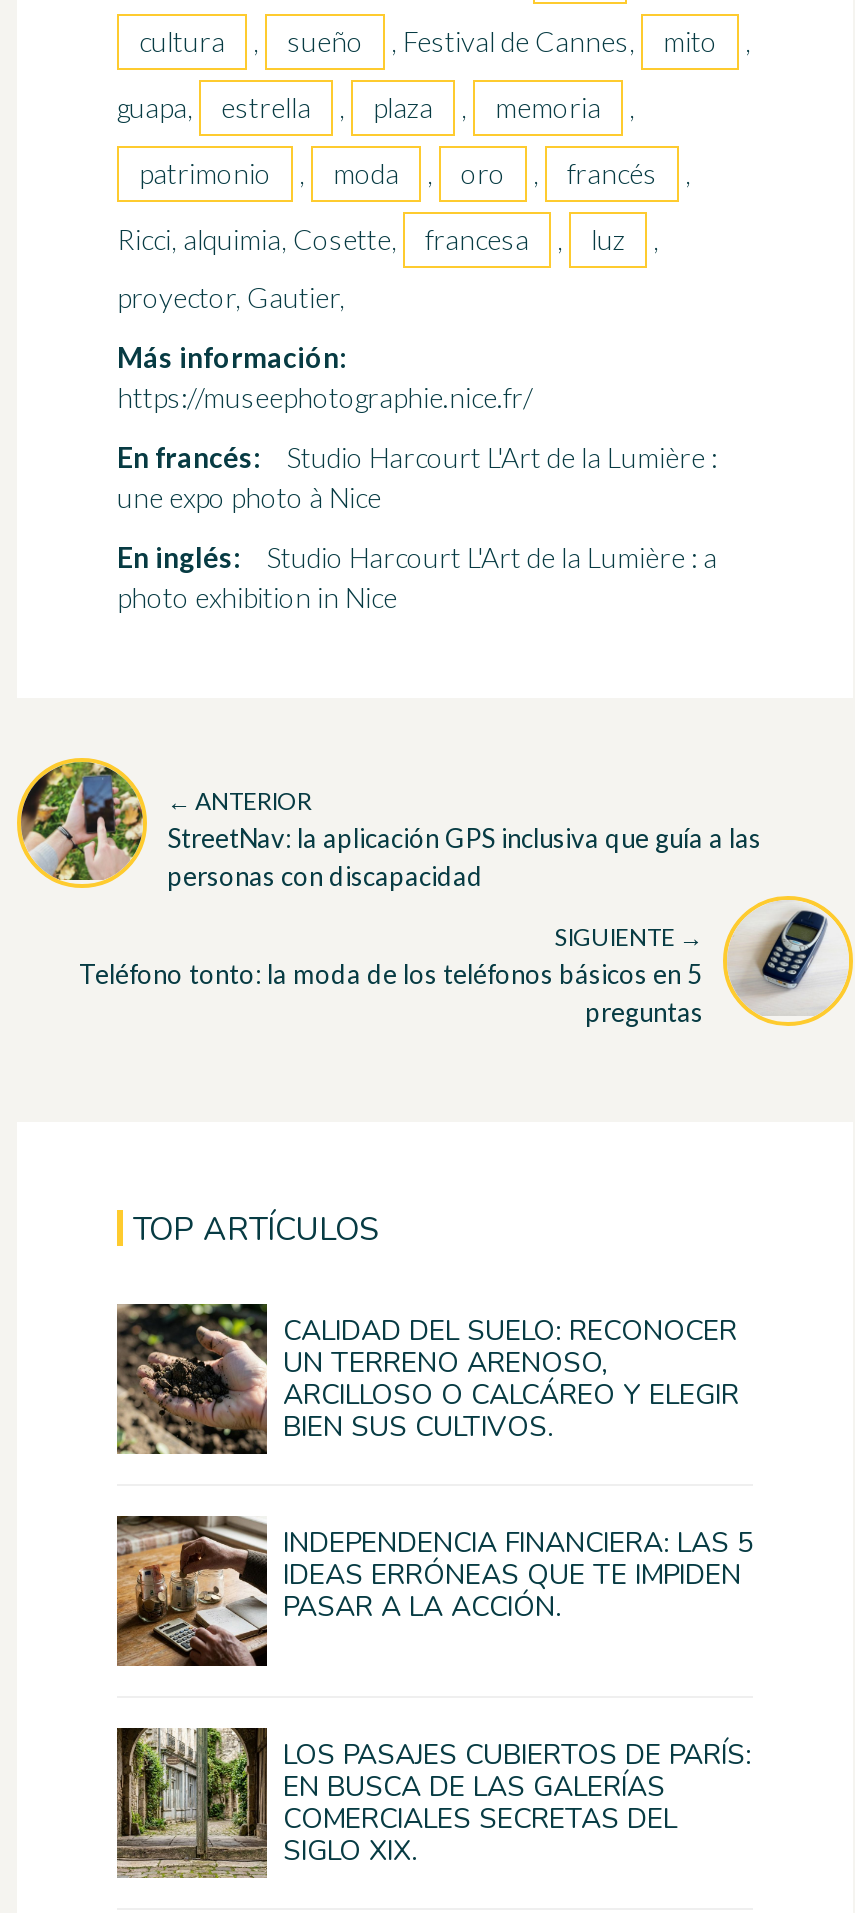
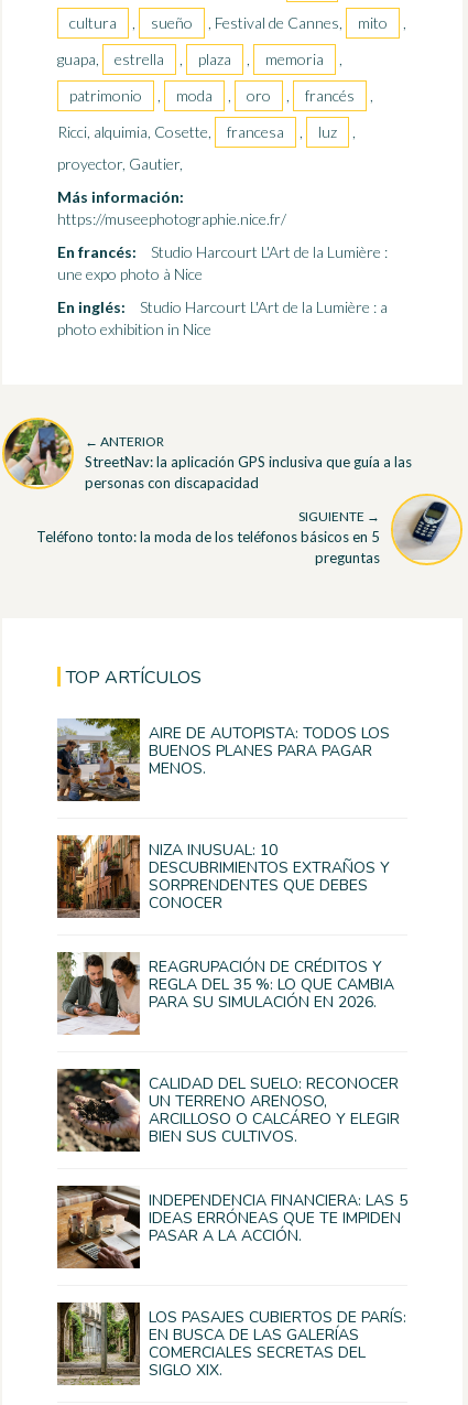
+ [image]
+ AIRE DE AUTOPISTA: TODOS LOS
+ BUENOS PLANES PARA PAGAR
+ MENOS.

+ [image]
+ NIZA INUSUAL: 10
+ DESCUBRIMIENTOS EXTRAÑOS Y
+ SORPRENDENTES QUE DEBES
+ CONOCER
+ REAGRUPACIÓN DE CRÉDITOS Y
+ REGLA DEL 35 %: LO QUE CAMBIA
+ PARA SU SIMULACIÓN EN 2026.

+ [image]
